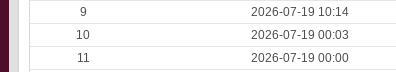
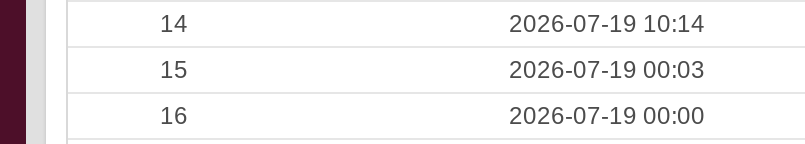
- 9
+ 14

- 10
+ 15

- 11
+ 16
